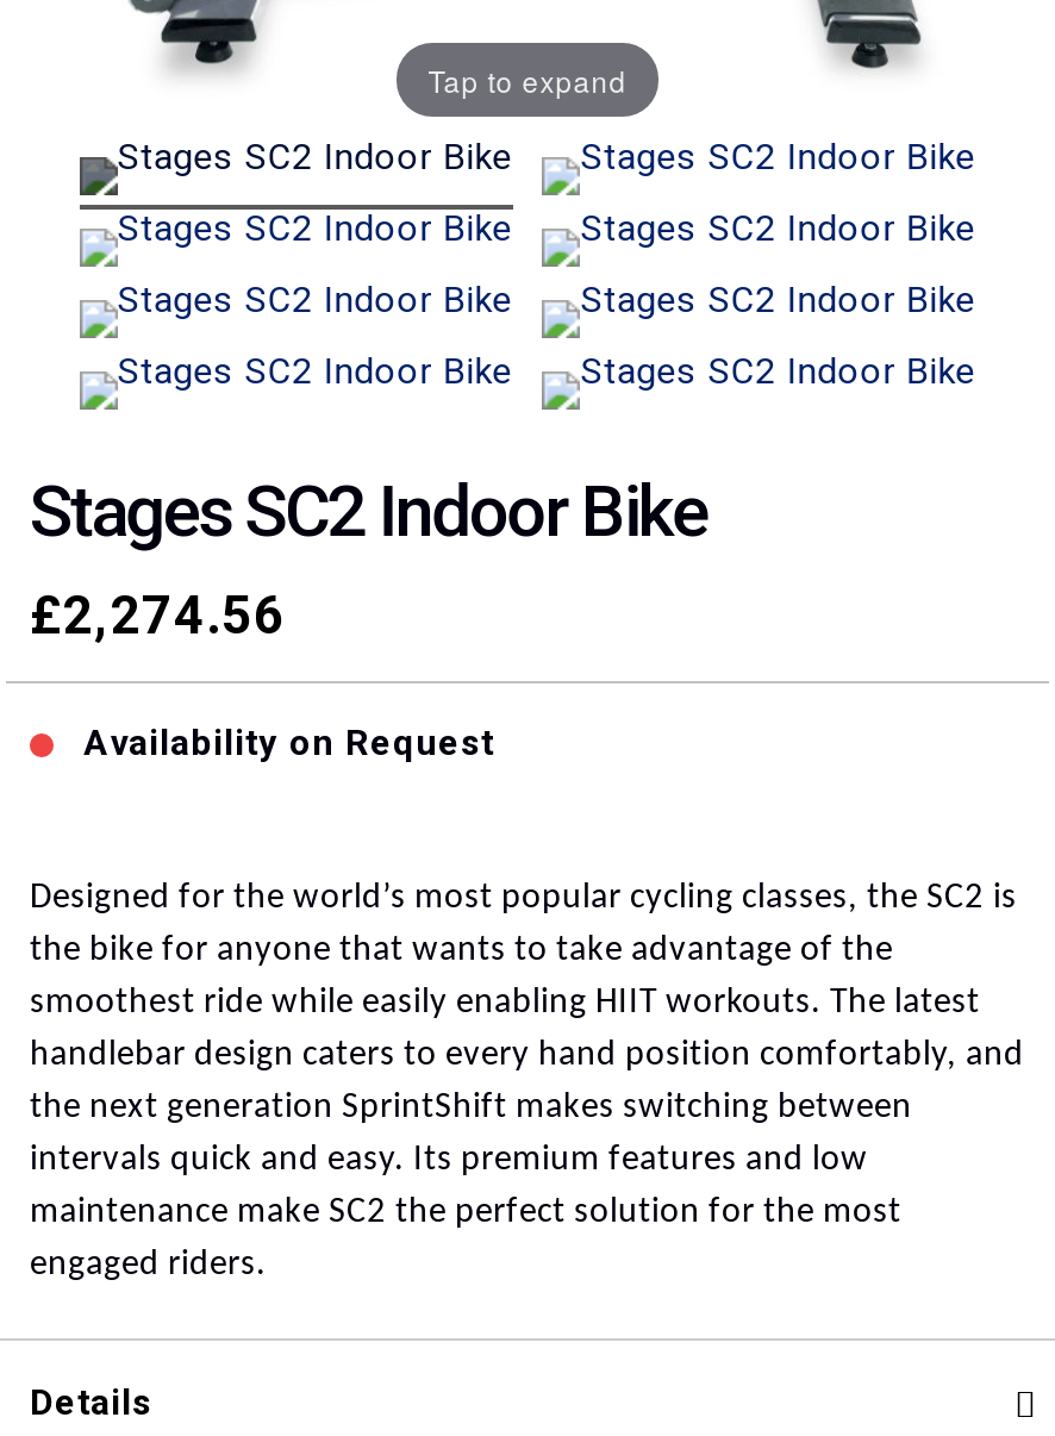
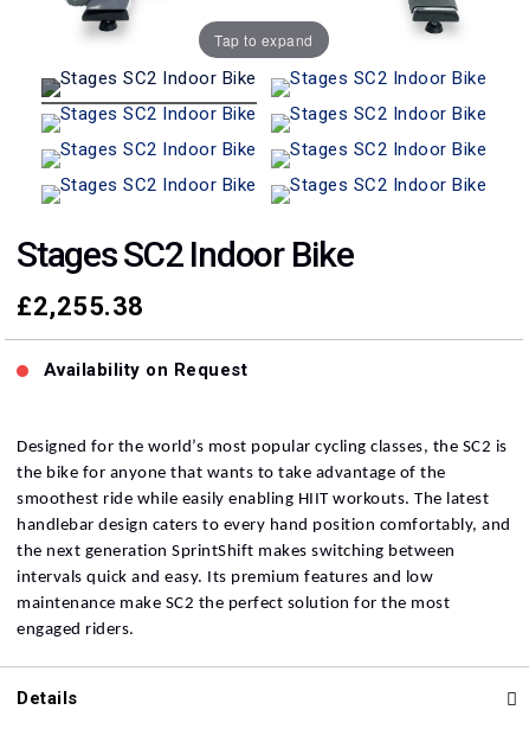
- £2,274.56
+ £2,255.38
